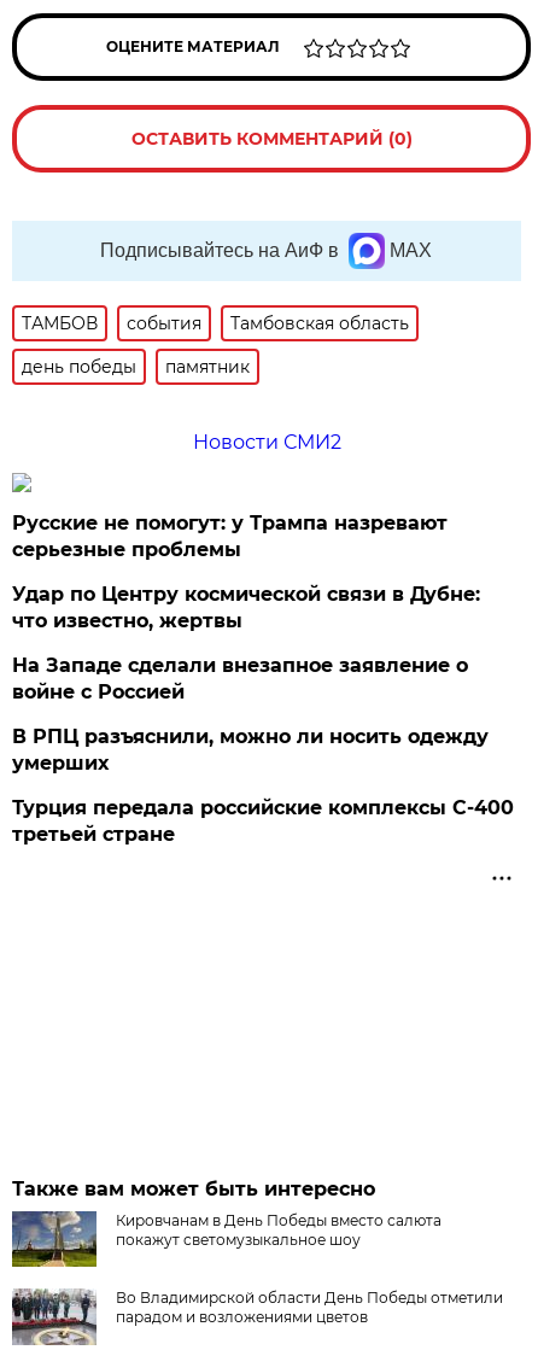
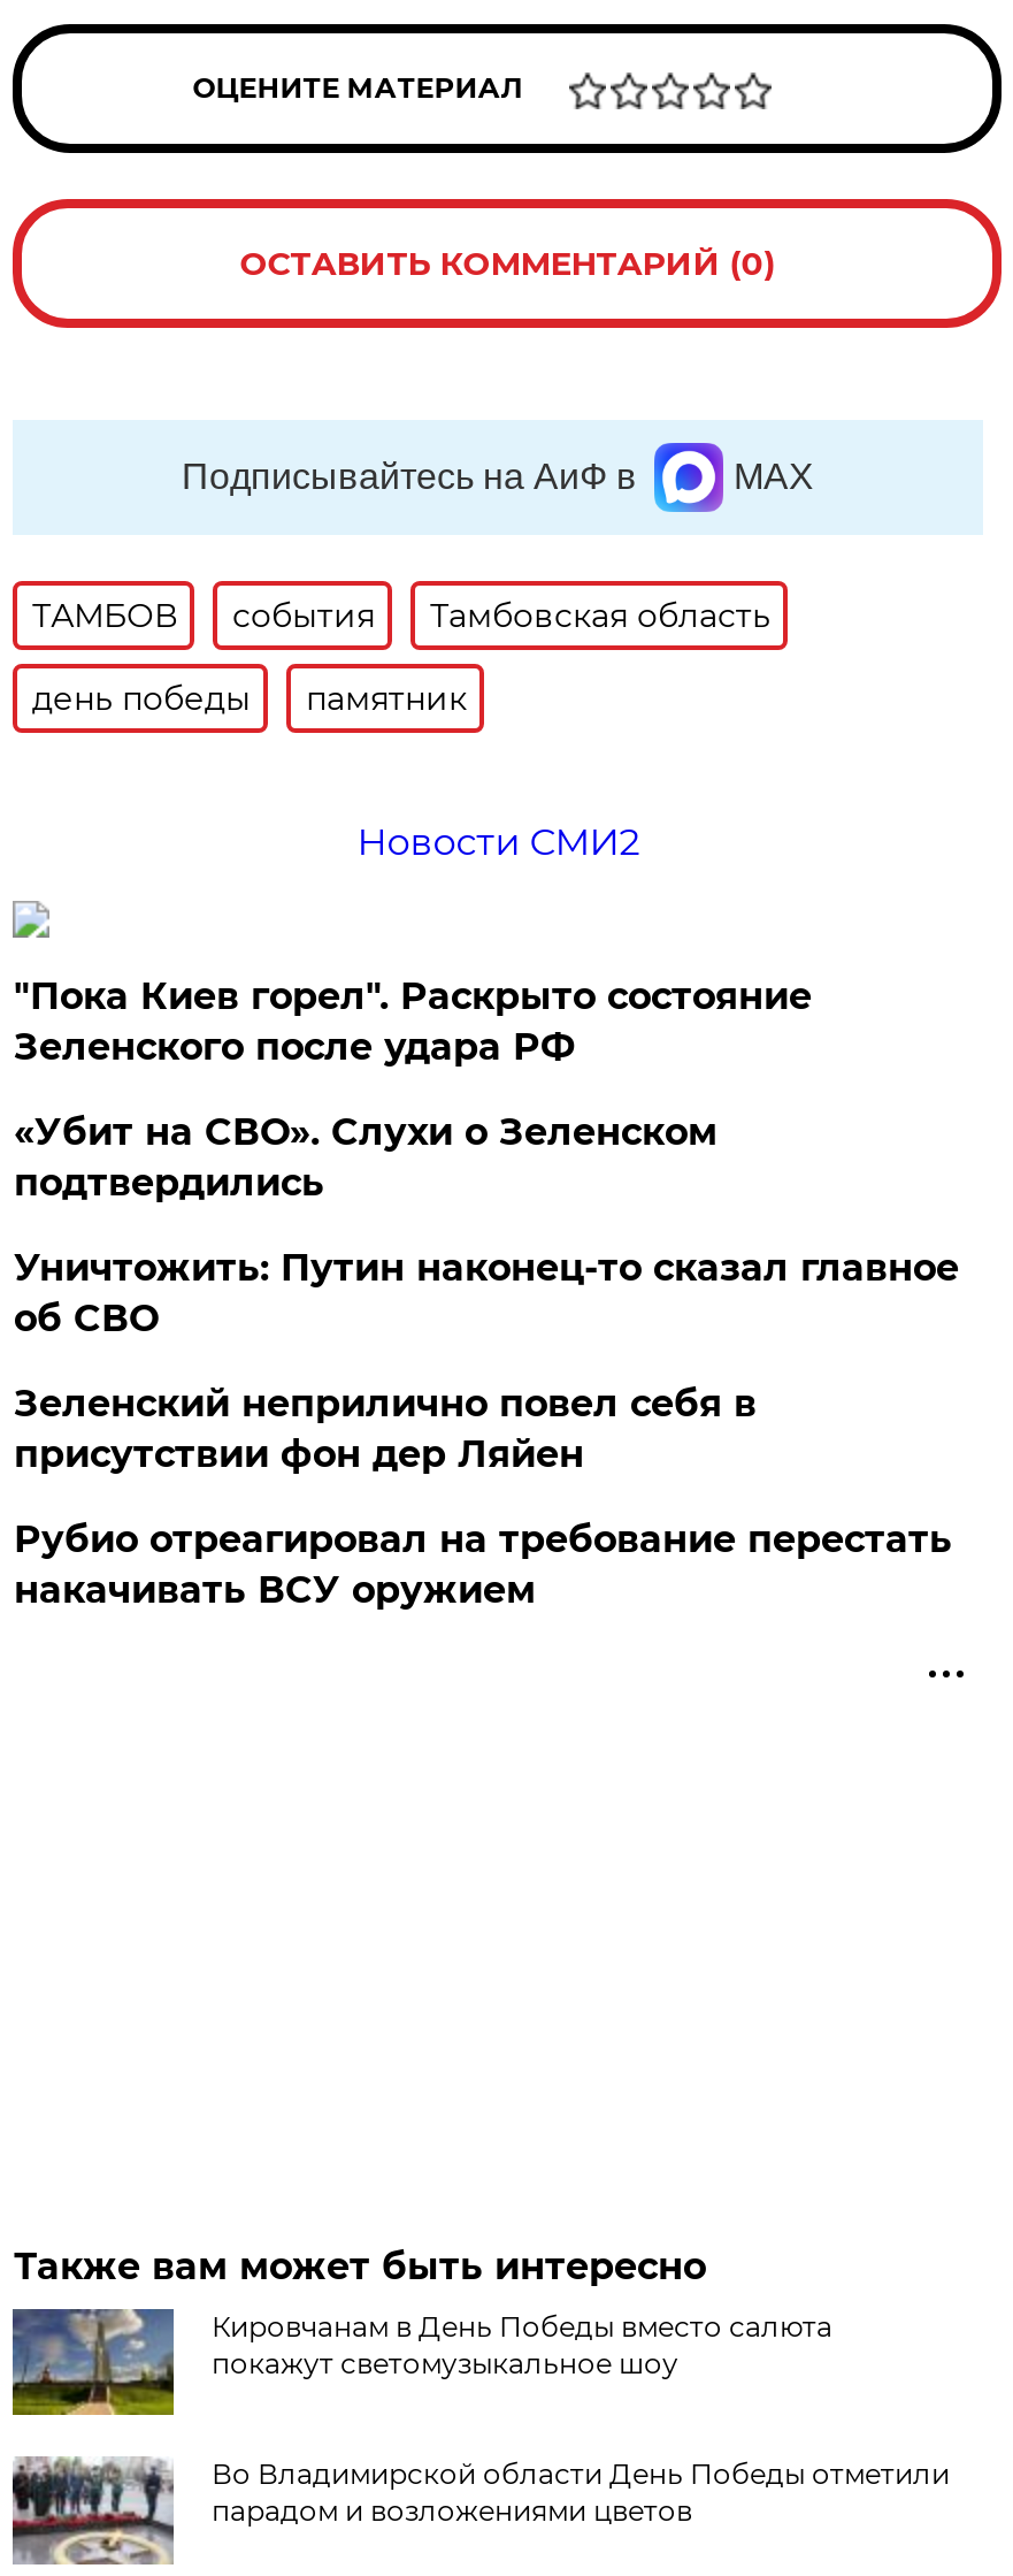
- Русские не помогут: у Трампа назревают
- серьезные проблемы
+ "Пока Киев горел". Раскрыто состояние
+ Зеленского после удара РФ

- Удар по Центру космической связи в Дубне:
- что известно, жертвы
+ «Убит на СВО». Слухи о Зеленском
+ подтвердились

- На Западе сделали внезапное заявление о
- войне с Россией
+ Уничтожить: Путин наконец-то сказал главное
+ об СВО

- В РПЦ разъяснили, можно ли носить одежду
- умерших
+ Зеленский неприлично повел cебя в
+ присутствии фон дер Ляйен

- Турция передала российские комплексы С-400
- третьей стране
+ Рубио отреагировал на требование перестать
+ накачивать ВСУ оружием
